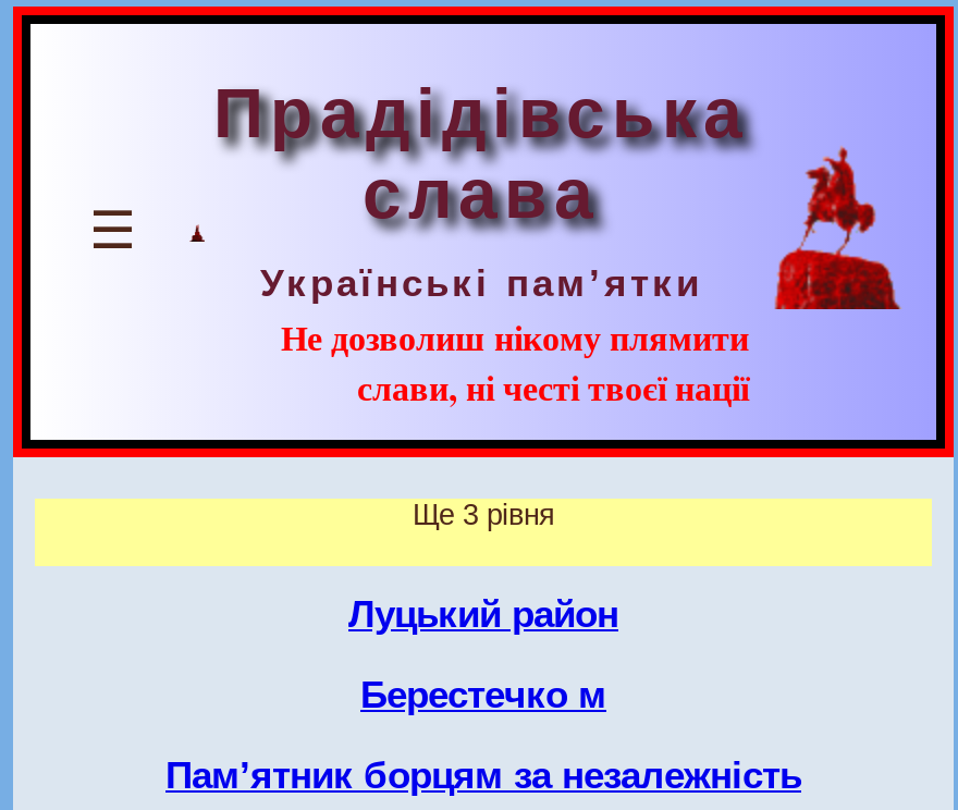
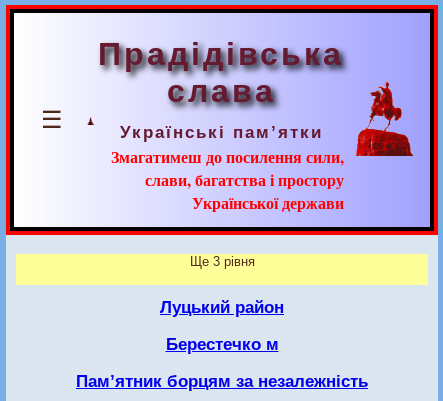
- Не дозволиш нікому плямити
- слави, ні честі твоєї нації
+ Змагатимеш до посилення сили,
+ слави, багатства і простору
+ Української держави
